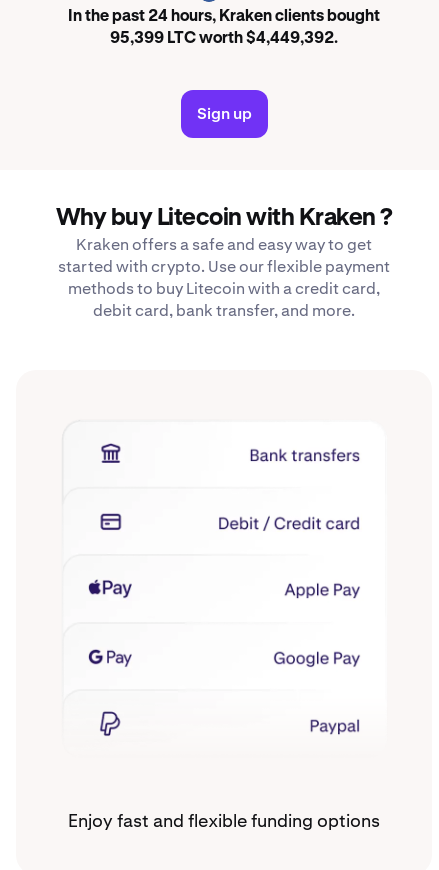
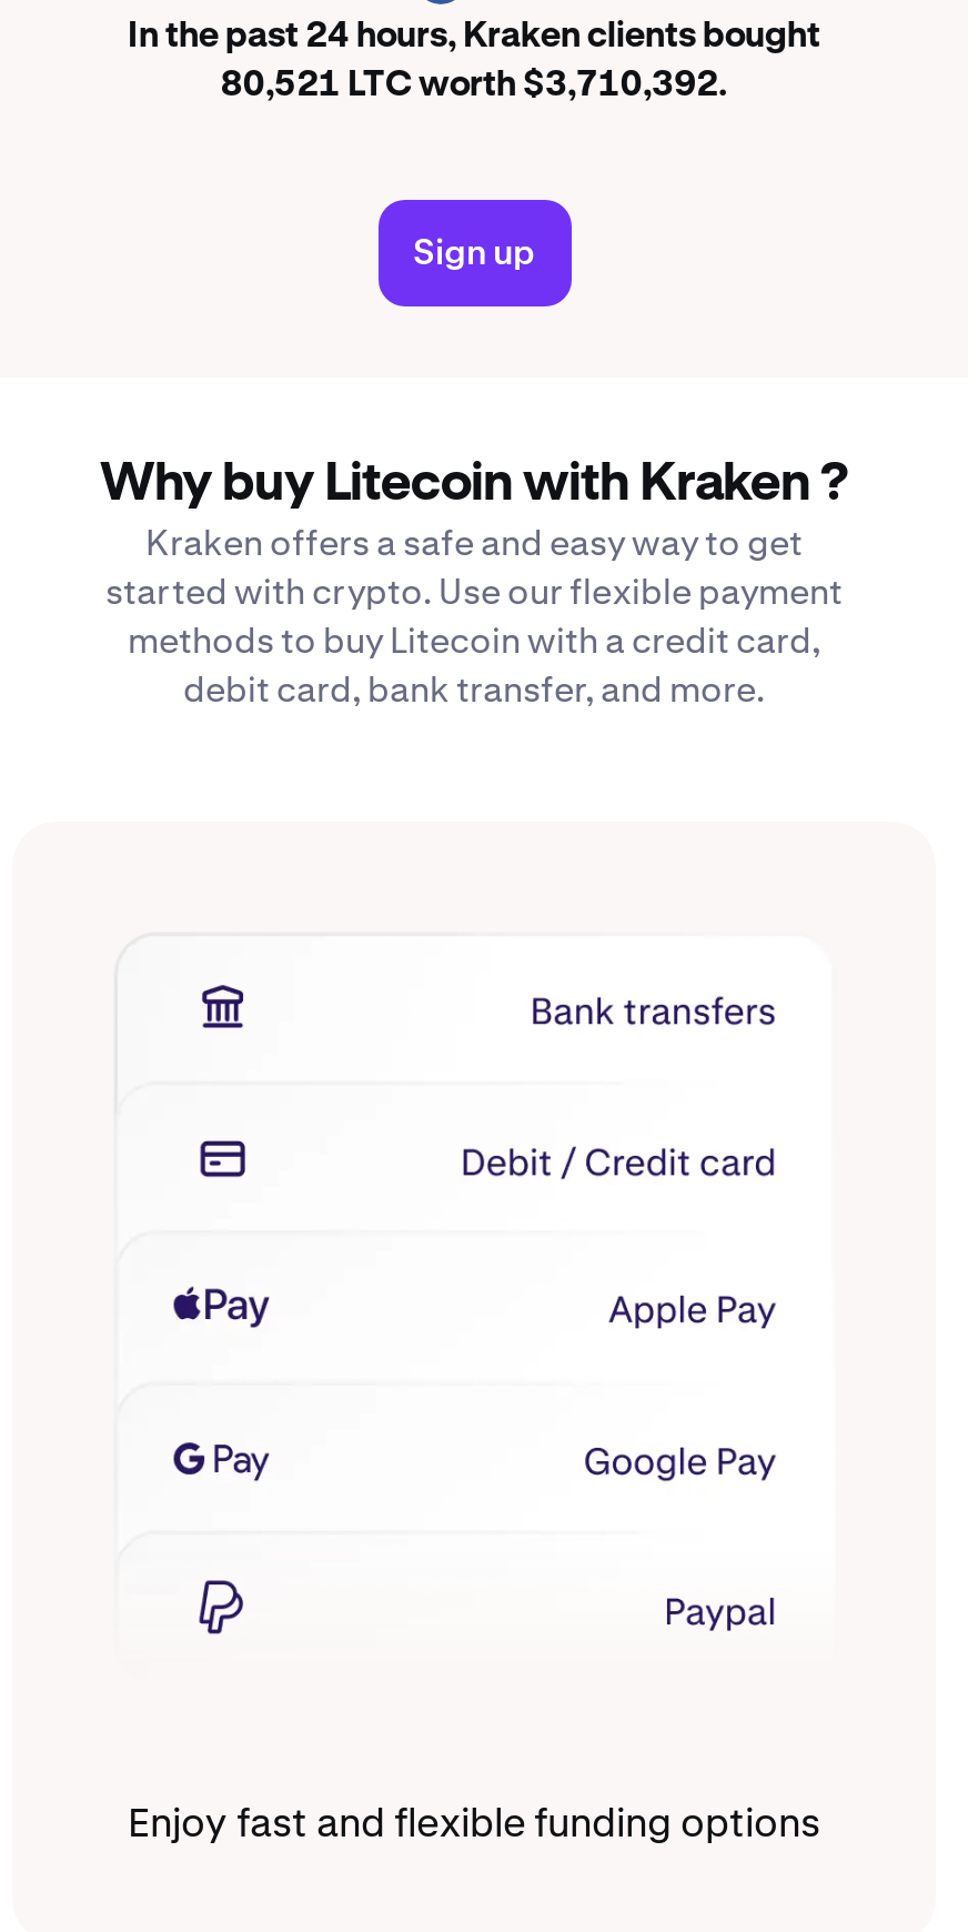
- 95,399 LTC worth $4,449,392.
+ 80,521 LTC worth $3,710,392.
